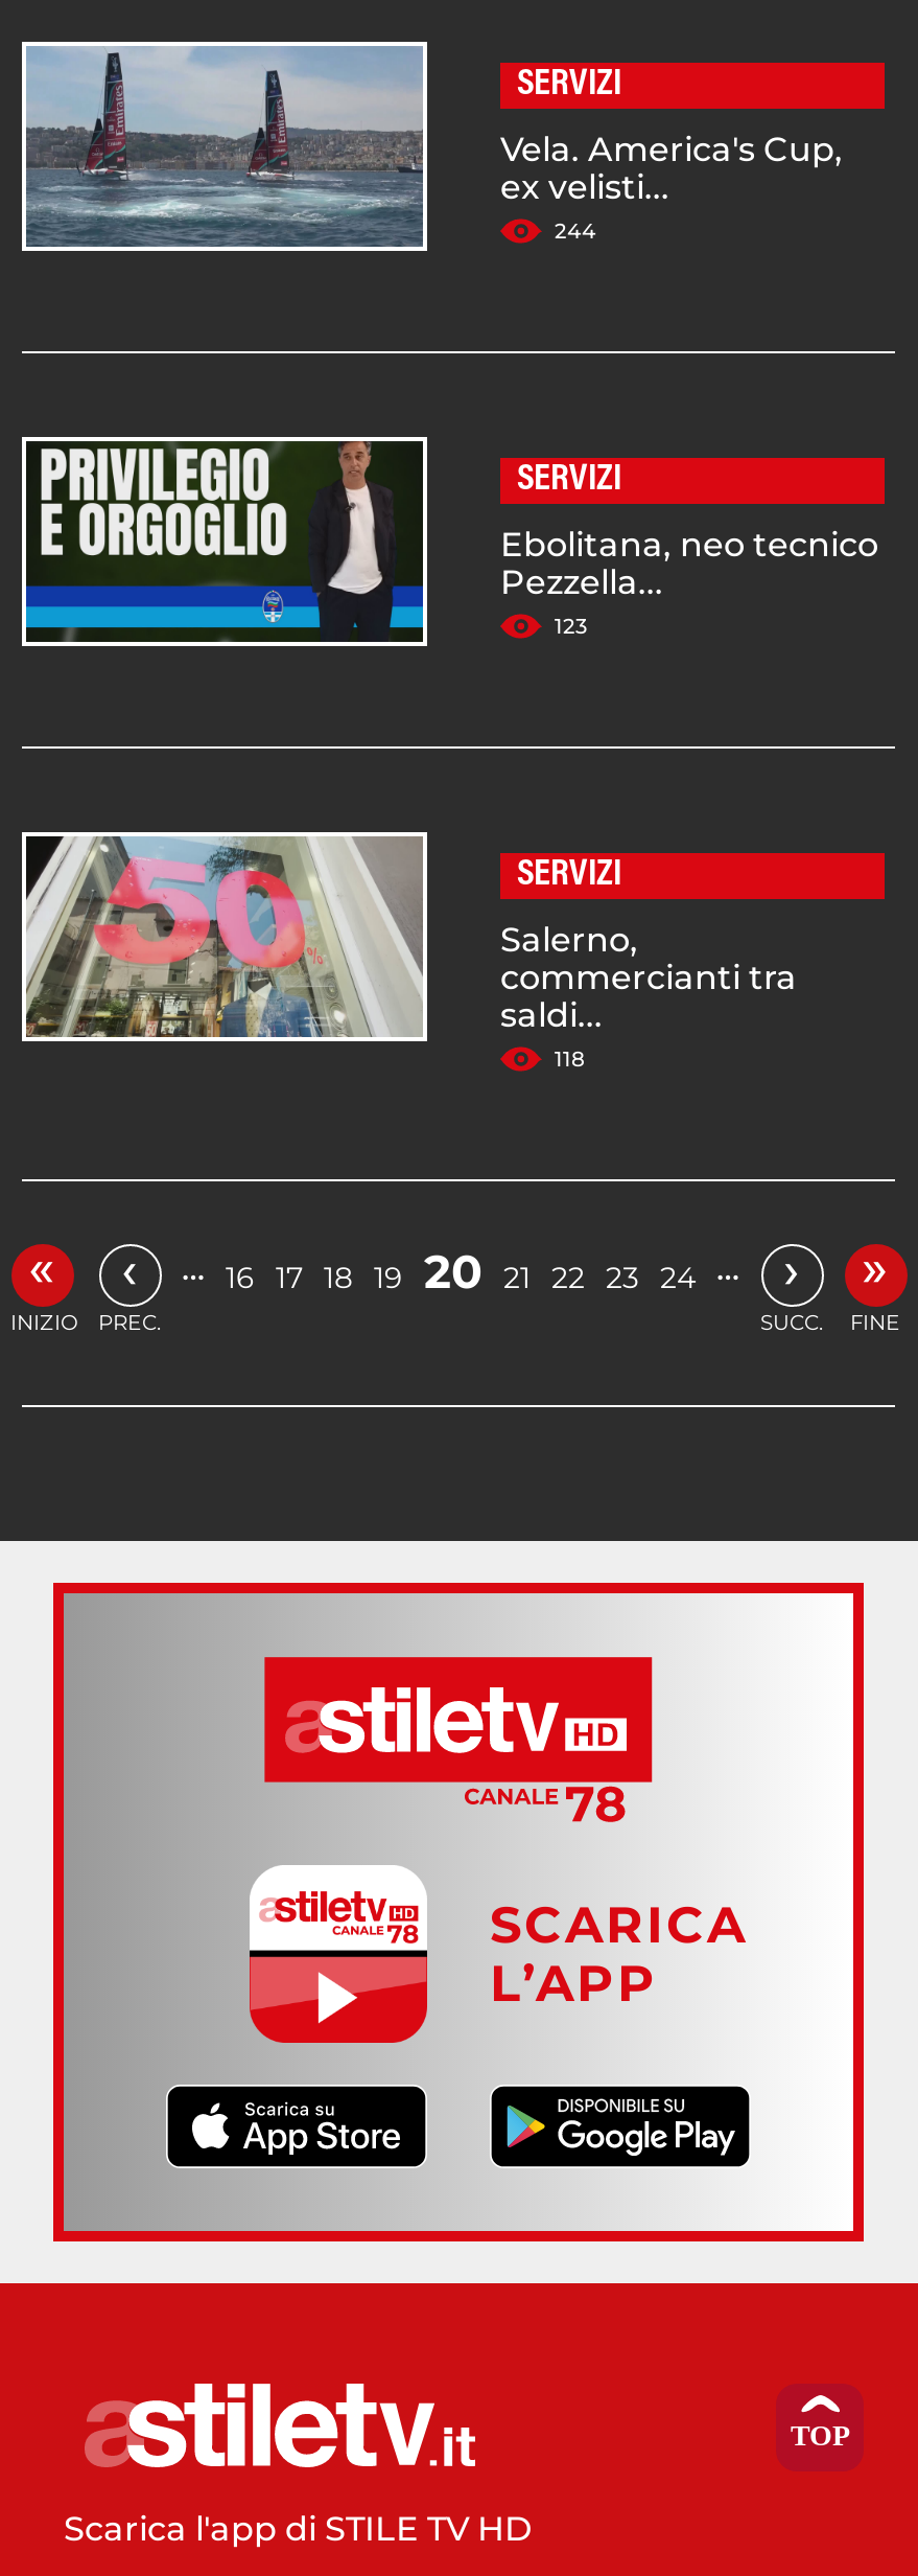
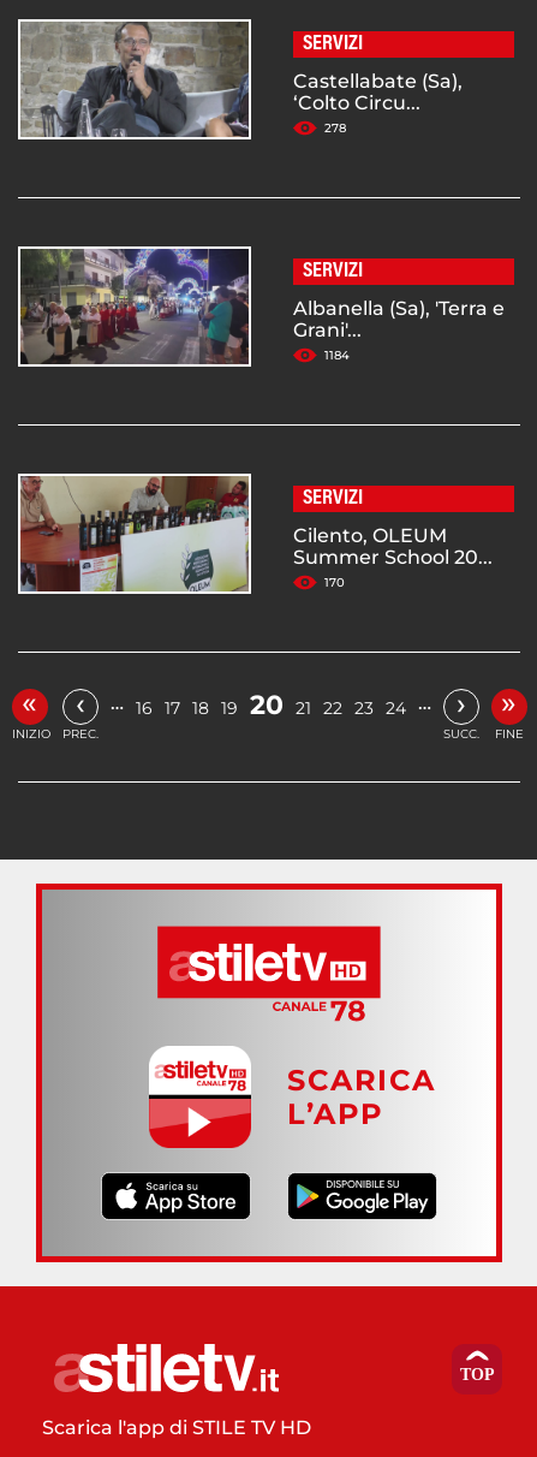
- [image]
- Vela. America's Cup,
- ex velisti...
- 244
+ [image]
+ Castellabate (Sa),
+ ‘Colto Circu...
+ 278

- [image]
- Ebolitana, neo tecnico
- Pezzella...
- 123
+ [image]
+ Albanella (Sa), 'Terra e
+ Grani'...
+ 1184

- [image]
- Salerno,
- commercianti tra
- saldi...
- 118
+ [image]
+ Cilento, OLEUM
+ Summer School 20...
+ 170
